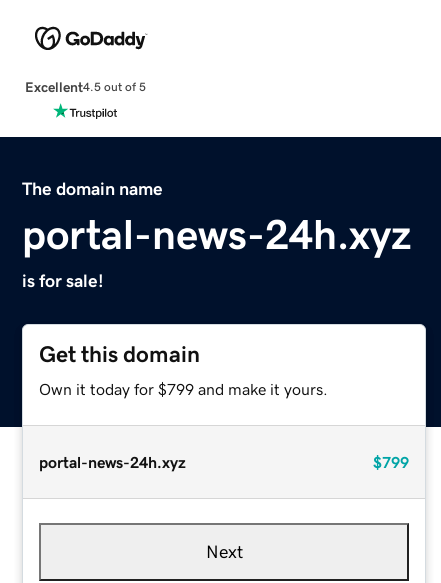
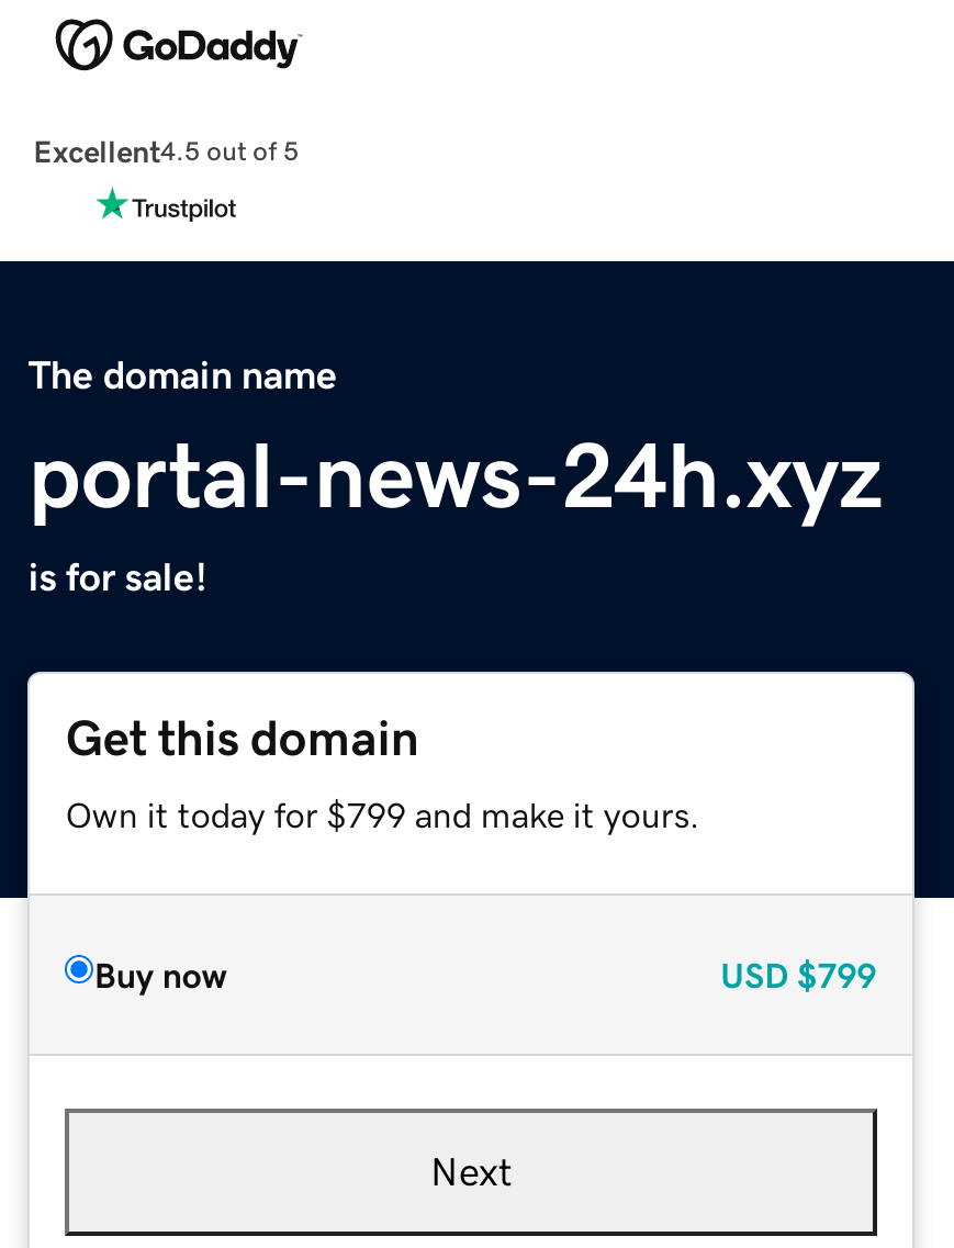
- portal-news-24h.xyz
- $799
+ Buy now
+ USD $799
